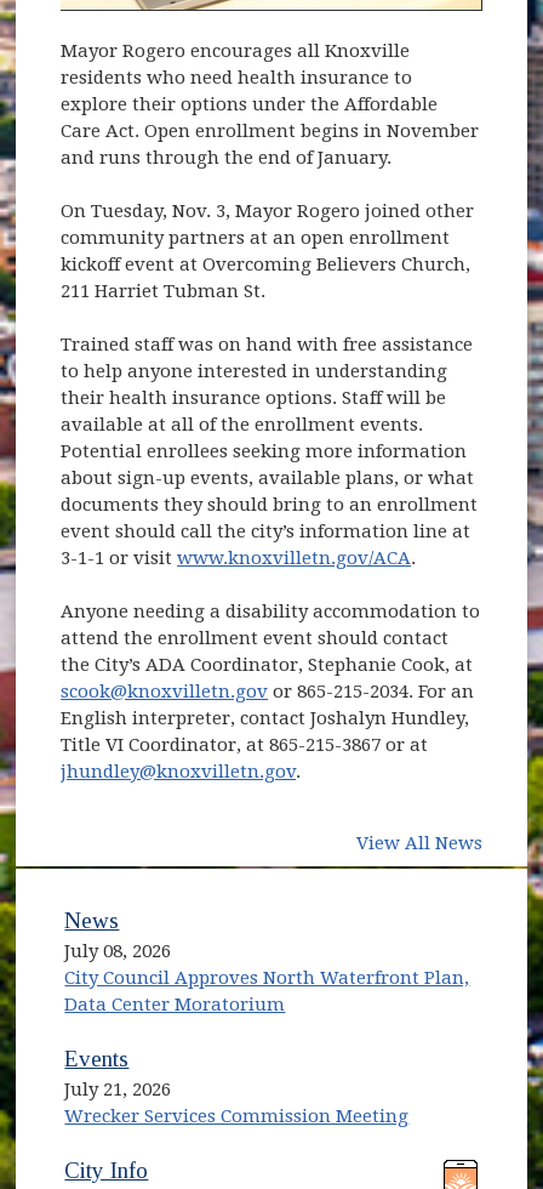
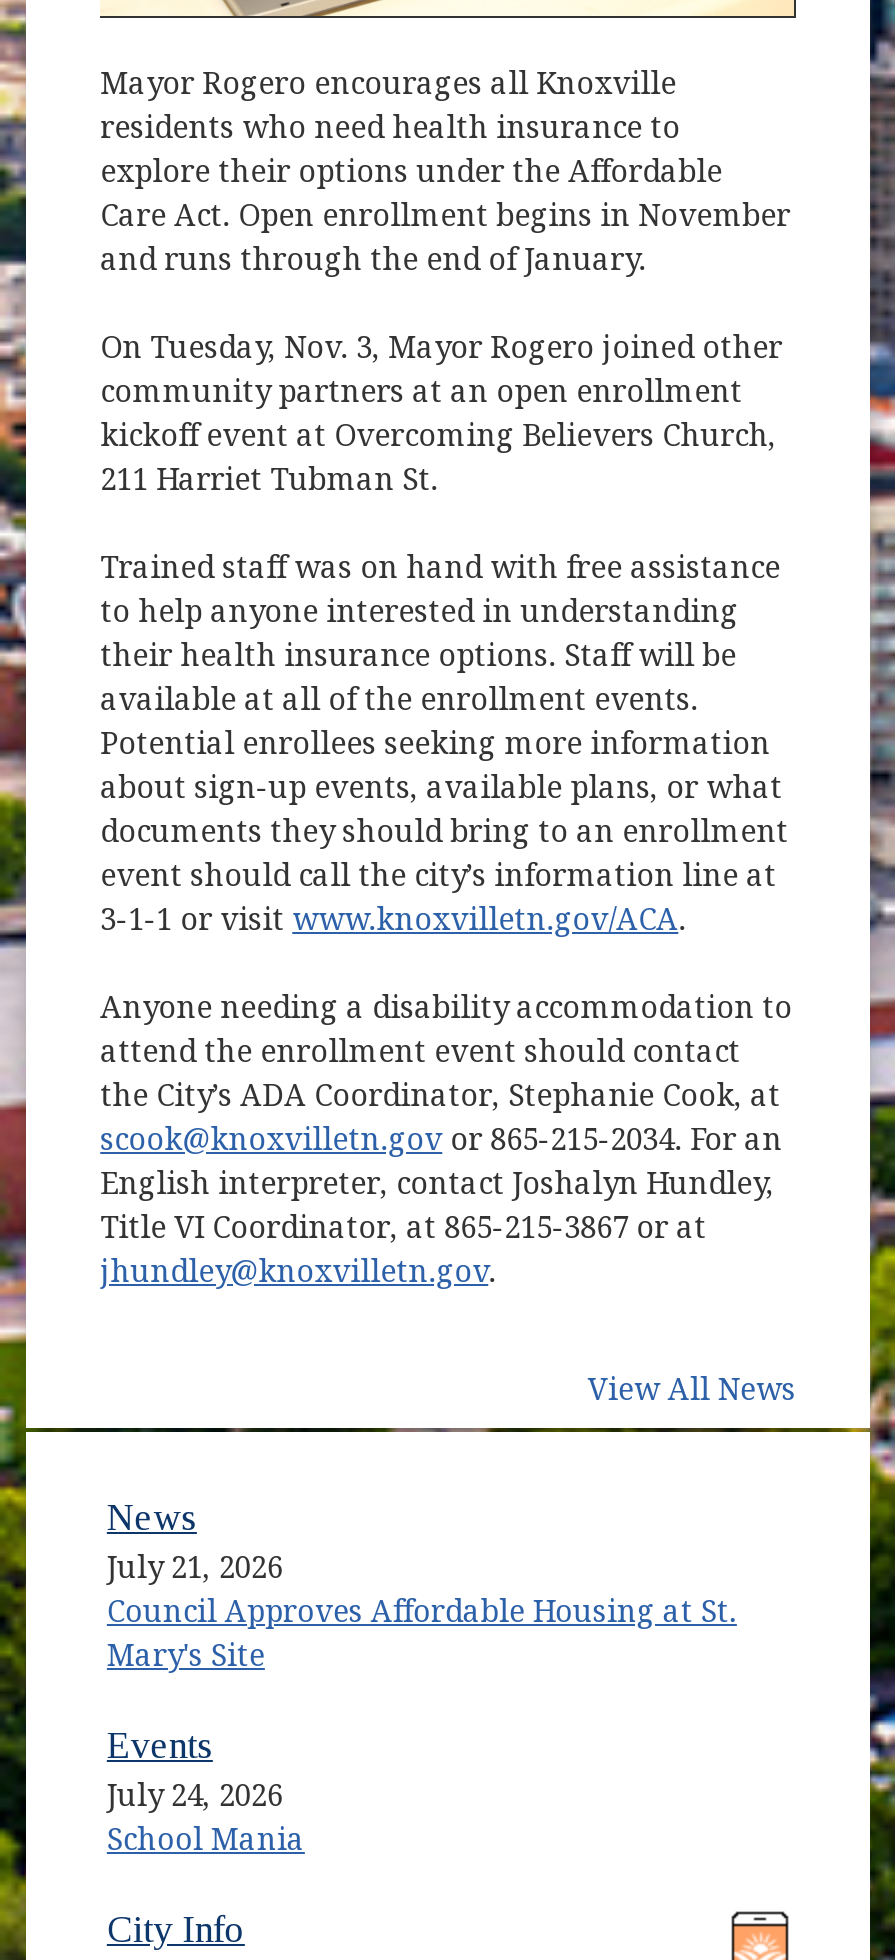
- July 08, 2026
- City Council Approves North Waterfront Plan,
- Data Center Moratorium
+ July 21, 2026
+ Council Approves Affordable Housing at St.
+ Mary's Site

- July 21, 2026
- Wrecker Services Commission Meeting
+ July 24, 2026
+ School Mania
